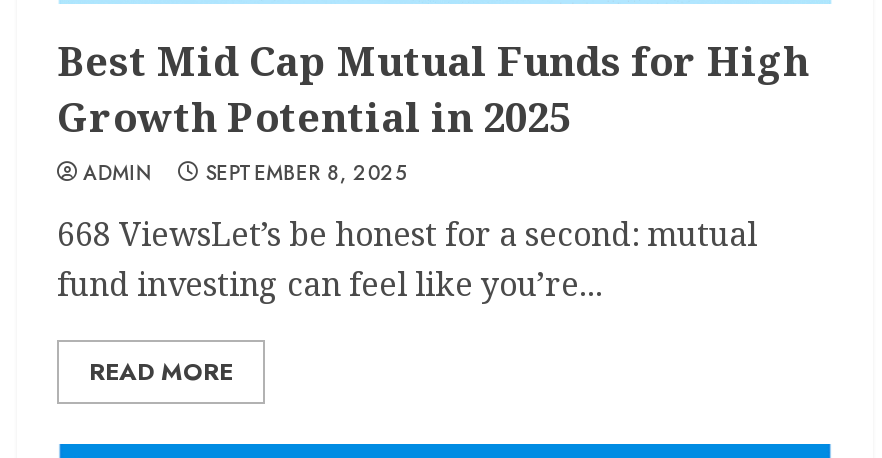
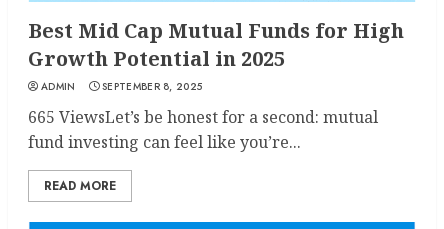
- 668 ViewsLet’s be honest for a second: mutual
+ 665 ViewsLet’s be honest for a second: mutual
